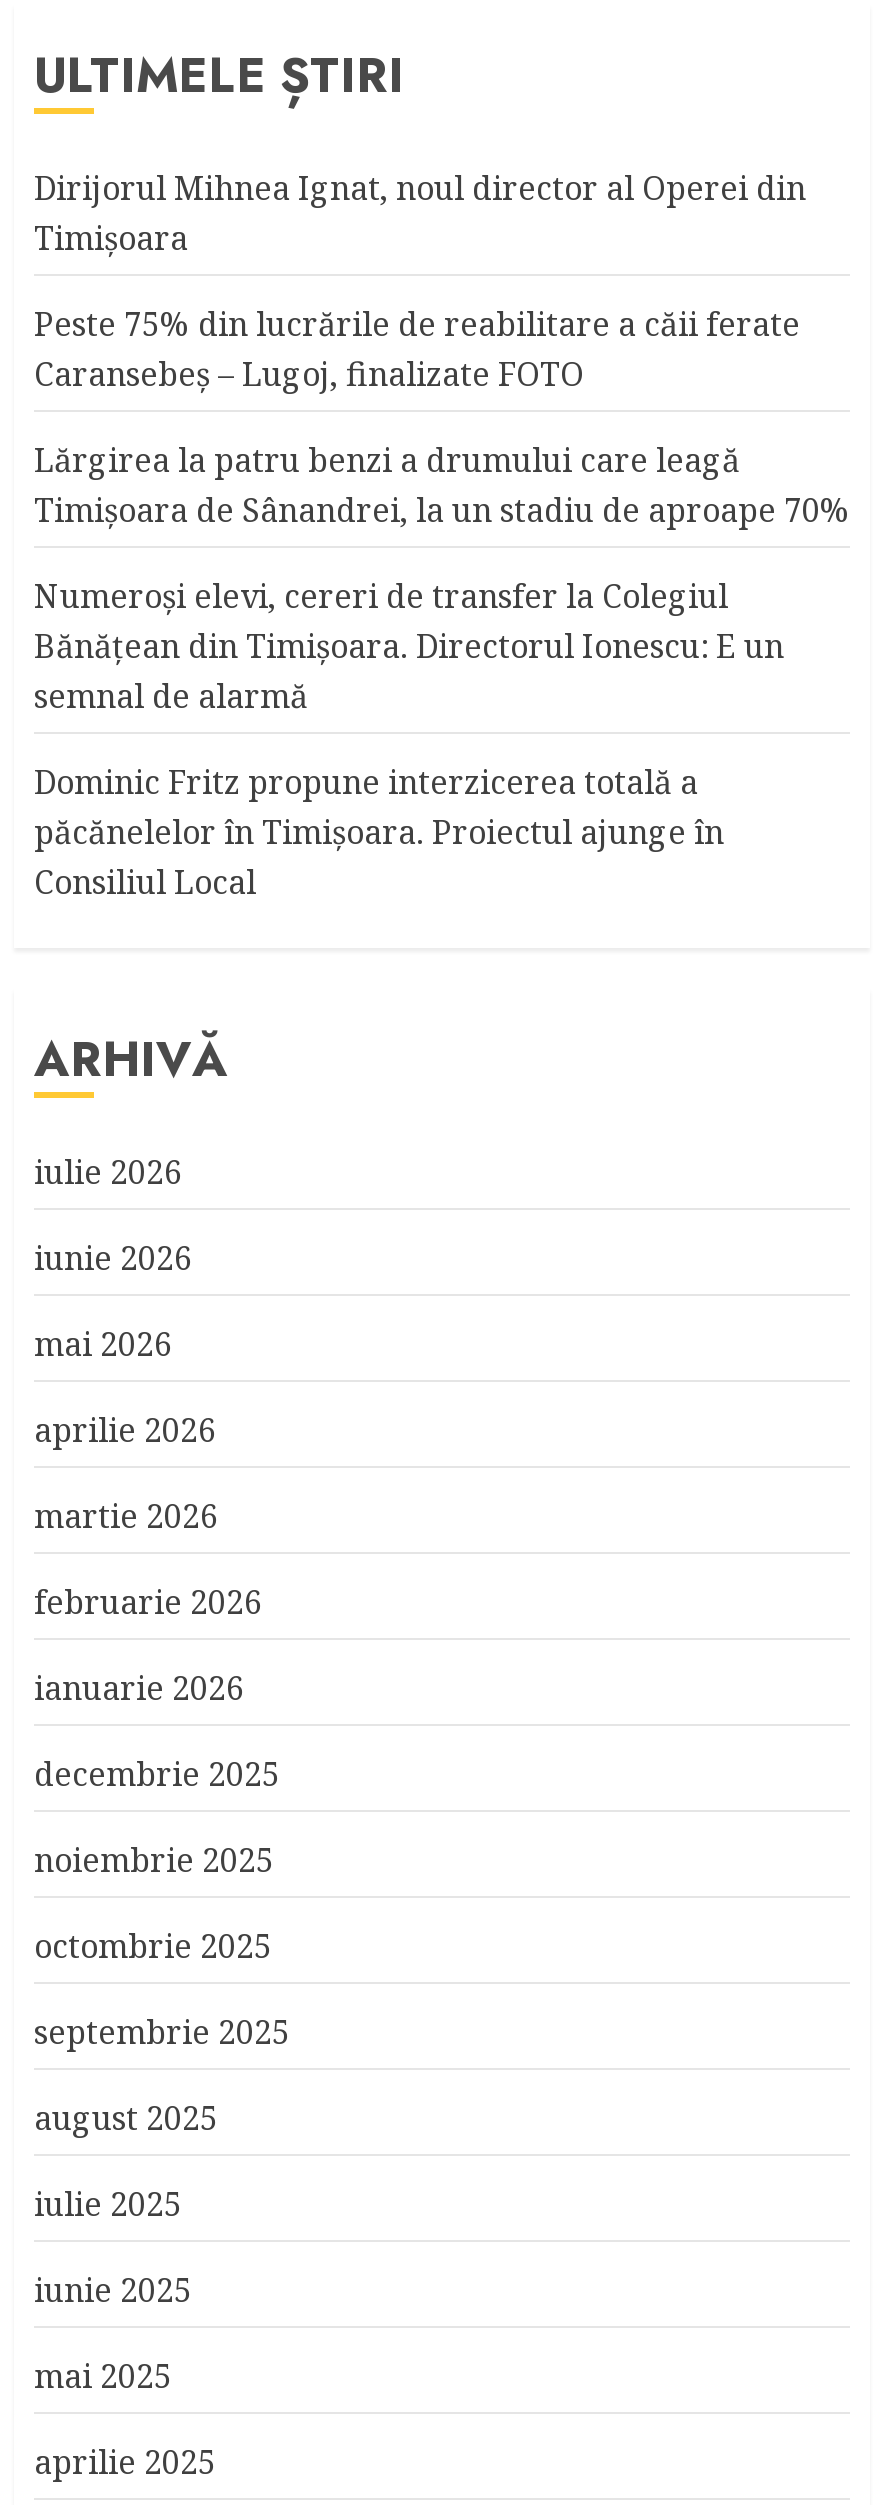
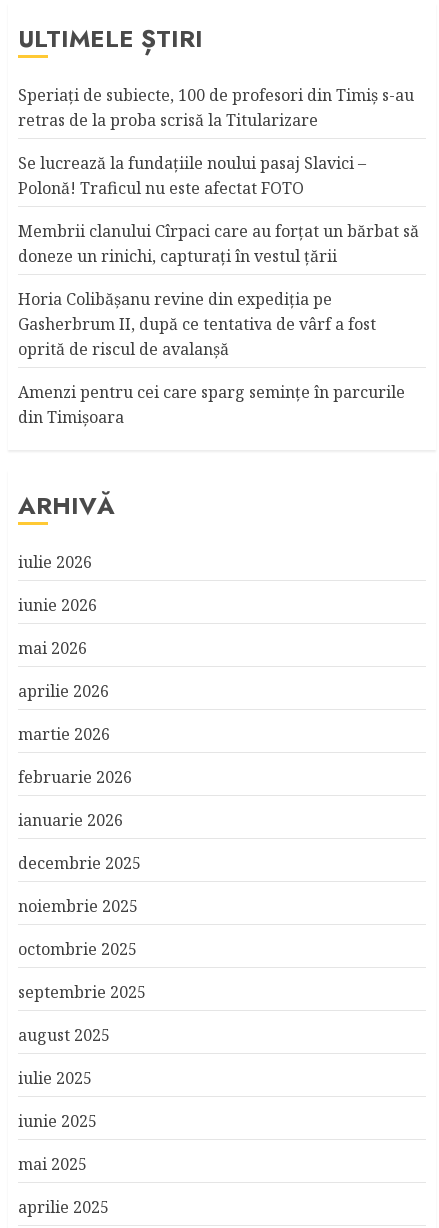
- Dirijorul Mihnea Ignat, noul director al Operei din
- Timişoara
+ Speriaţi de subiecte, 100 de profesori din Timiş s-au
+ retras de la proba scrisă la Titularizare

- Peste 75% din lucrările de reabilitare a căii ferate
- Caransebeş – Lugoj, finalizate FOTO
+ Se lucrează la fundaţiile noului pasaj Slavici –
+ Polonă! Traficul nu este afectat FOTO

- Lărgirea la patru benzi a drumului care leagă
- Timișoara de Sânandrei, la un stadiu de aproape 70%
+ Membrii clanului Cîrpaci care au forţat un bărbat să
+ doneze un rinichi, capturaţi în vestul ţării

- Numeroşi elevi, cereri de transfer la Colegiul
- Bănăţean din Timişoara. Directorul Ionescu: E un
- semnal de alarmă
+ Horia Colibășanu revine din expediția pe
+ Gasherbrum II, după ce tentativa de vârf a fost
+ oprită de riscul de avalanșă

- Dominic Fritz propune interzicerea totală a
- păcănelelor în Timișoara. Proiectul ajunge în
- Consiliul Local
+ Amenzi pentru cei care sparg seminţe în parcurile
+ din Timişoara
